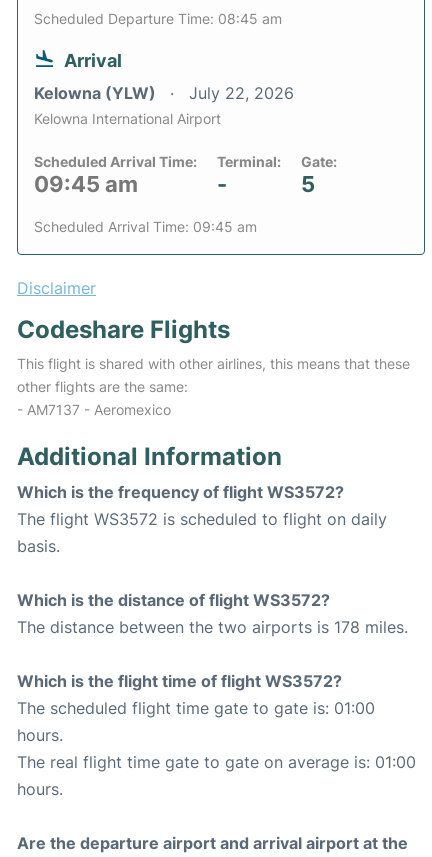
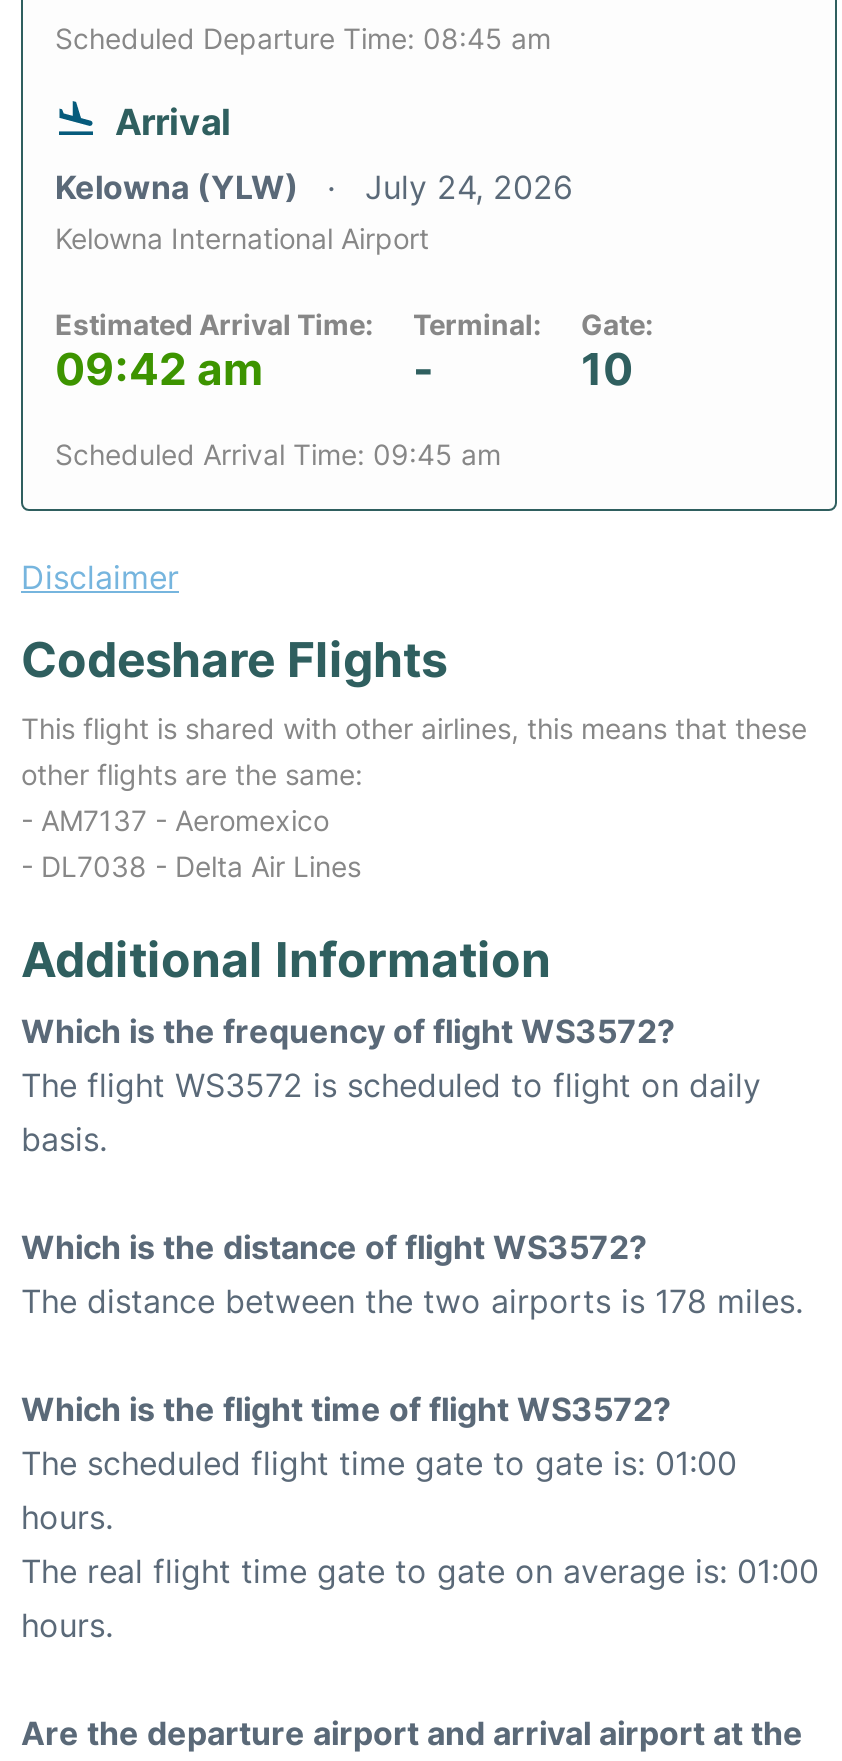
- Kelowna (YLW) July 22, 2026
+ Kelowna (YLW) July 24, 2026

- Scheduled Arrival Time:
+ Estimated Arrival Time:

- 09:45 am
+ 09:42 am

- 5
+ 10

+ - DL7038 - Delta Air Lines
